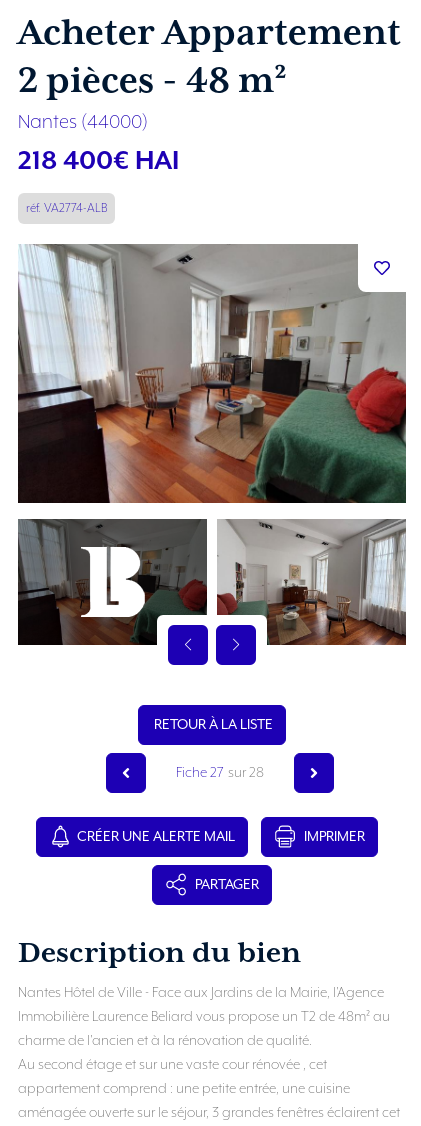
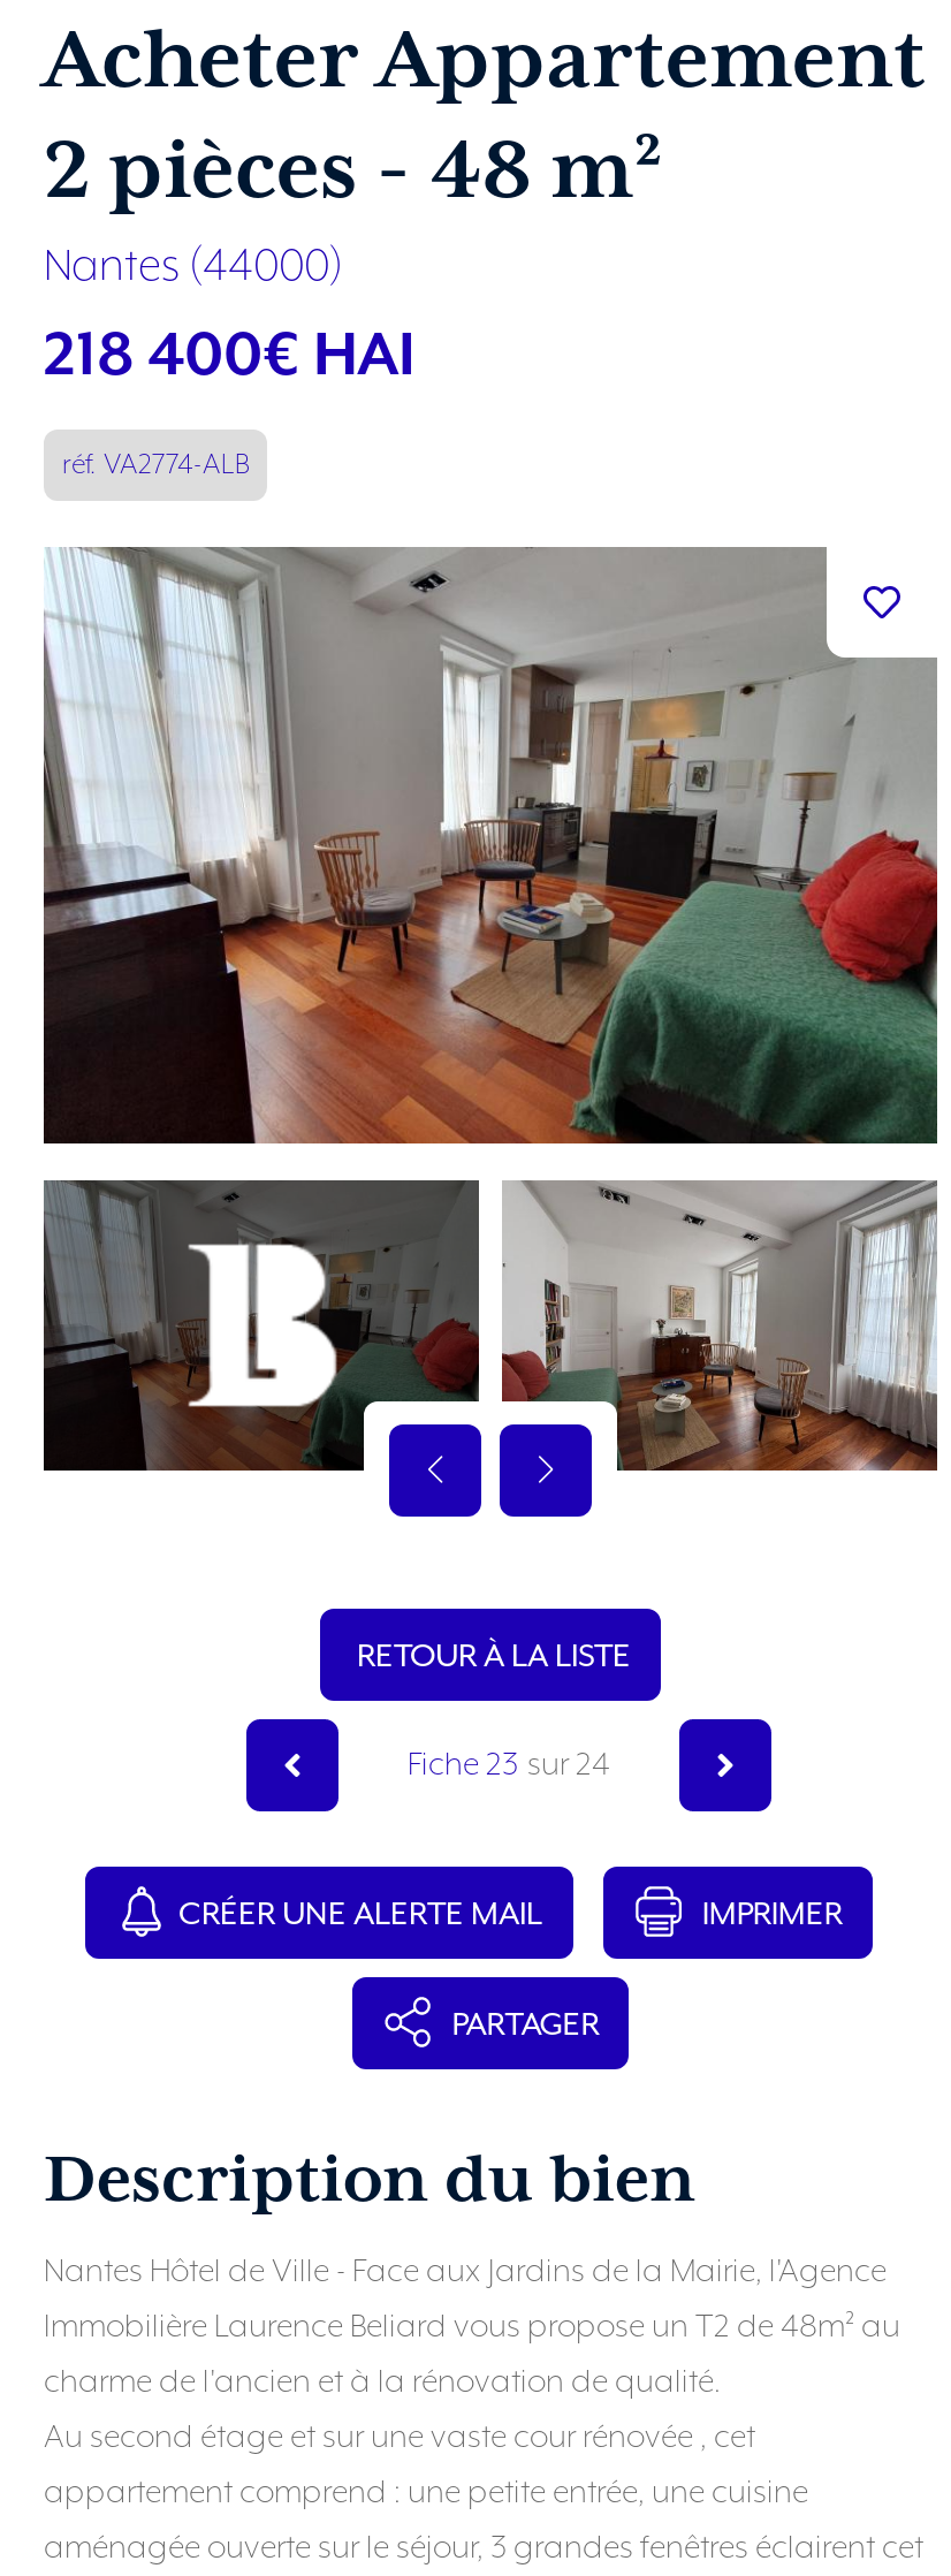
- Fiche 27 sur 28
+ Fiche 23 sur 24
